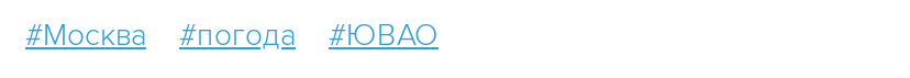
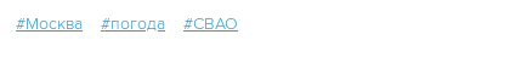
- #ЮВАО
+ #СВАО
